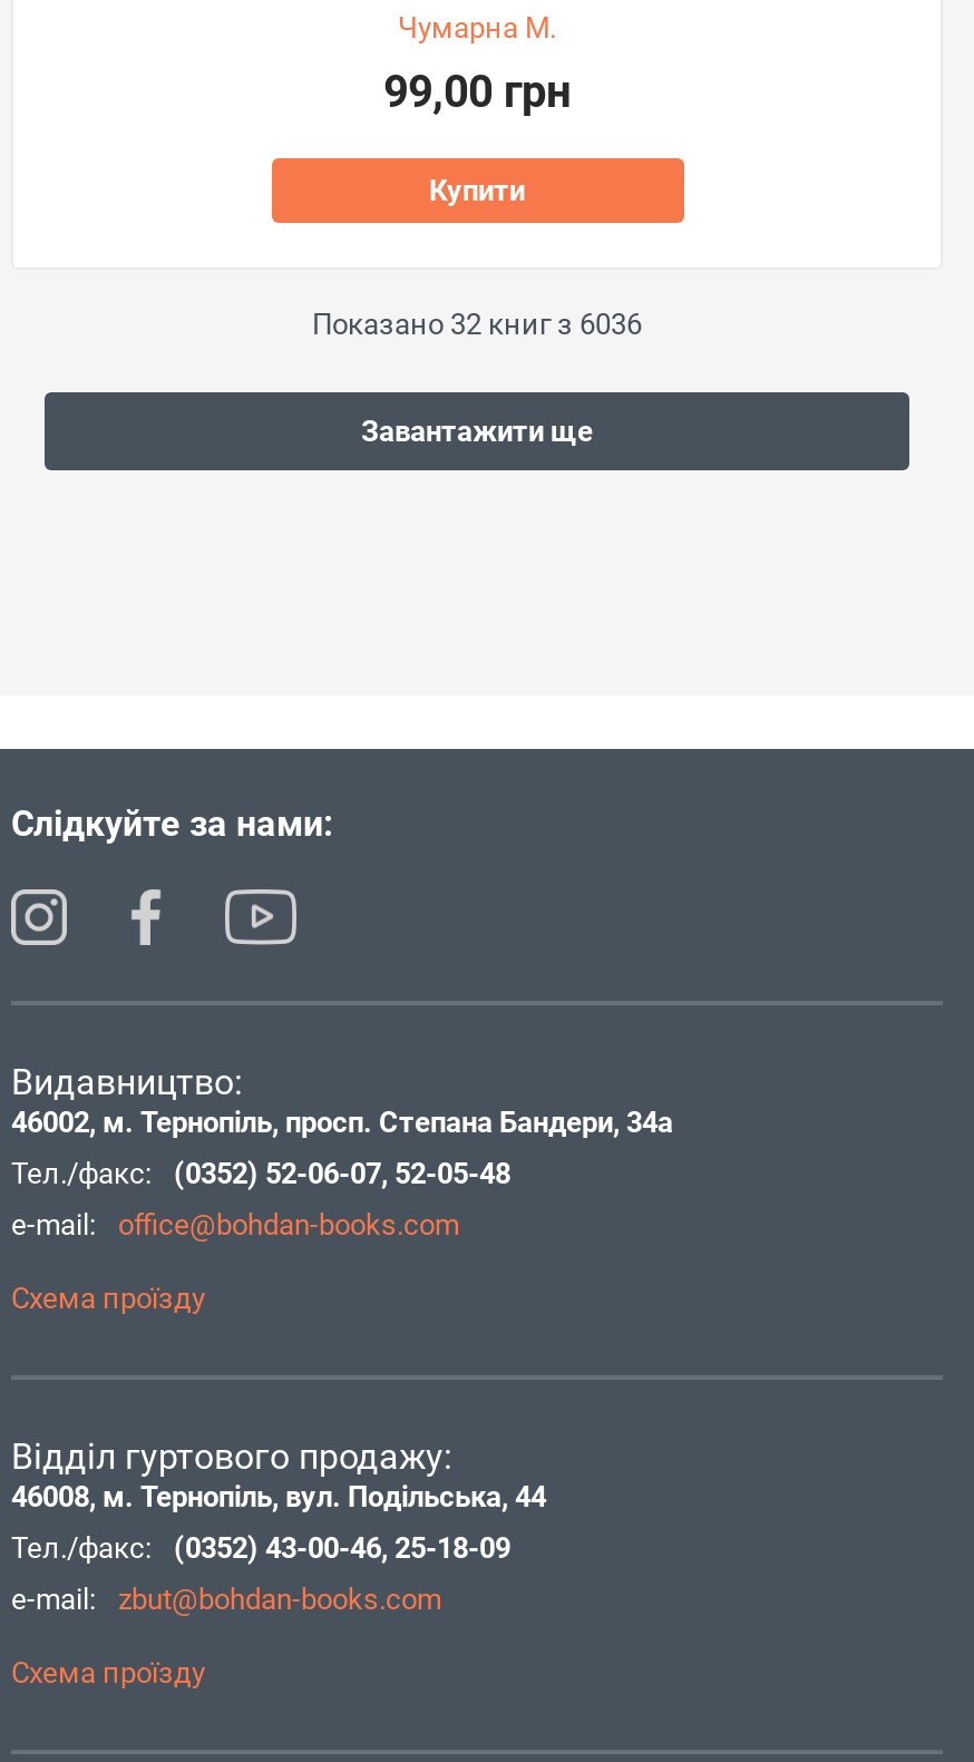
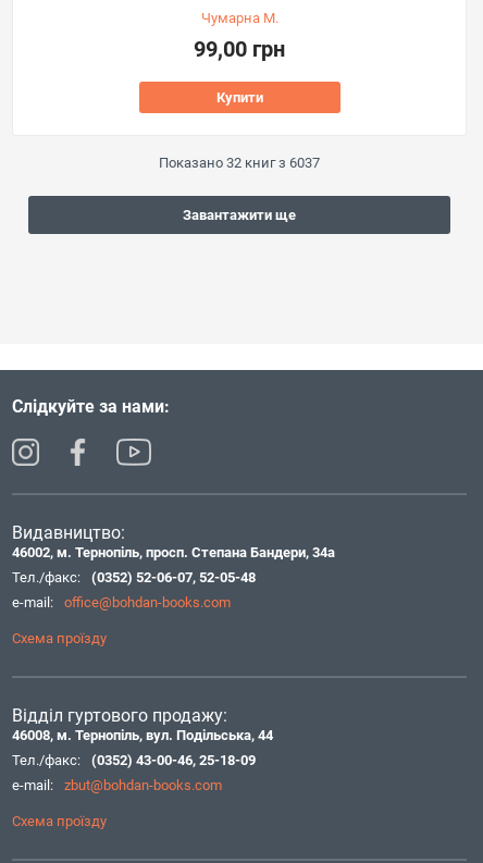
- Показано 32 книг з 6036
+ Показано 32 книг з 6037
